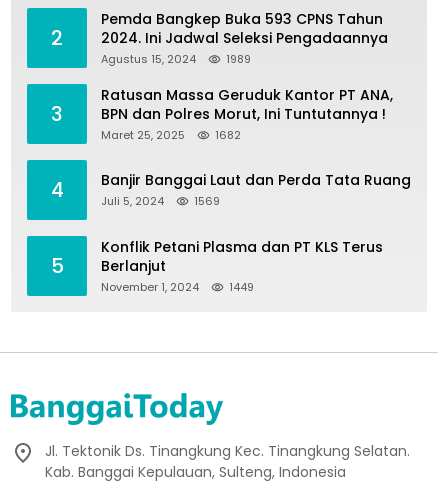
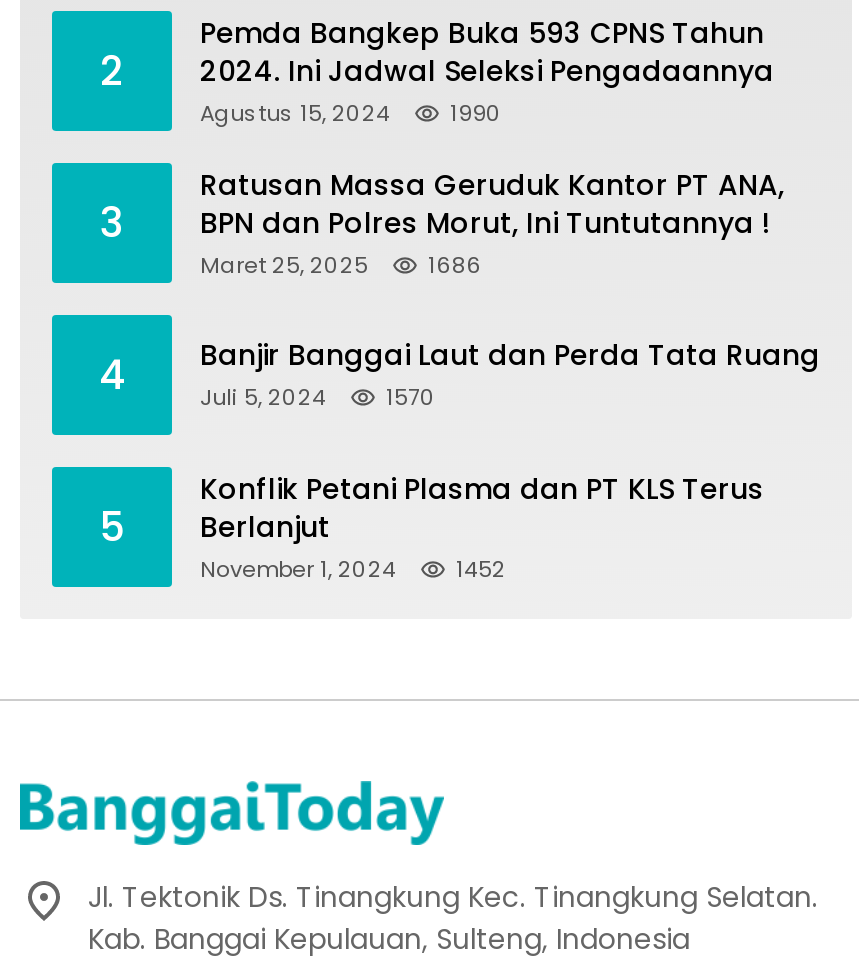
- Agustus 15, 2024 1989
+ Agustus 15, 2024 1990

- Maret 25, 2025 1682
+ Maret 25, 2025 1686

- Juli 5, 2024 1569
+ Juli 5, 2024 1570

- November 1, 2024 1449
+ November 1, 2024 1452
